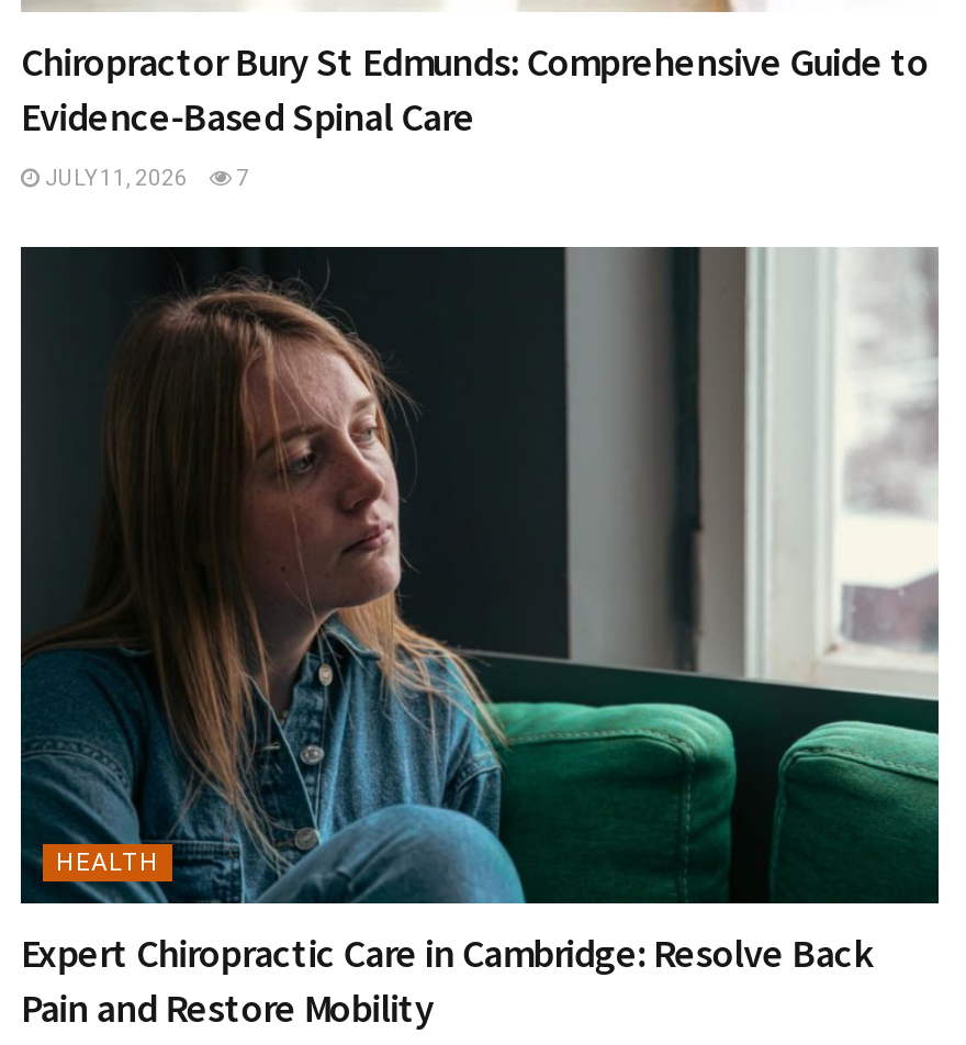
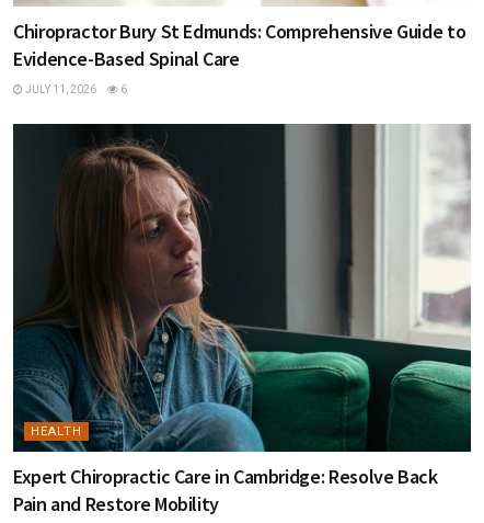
- JULY 11, 2026 7
+ JULY 11, 2026 6
